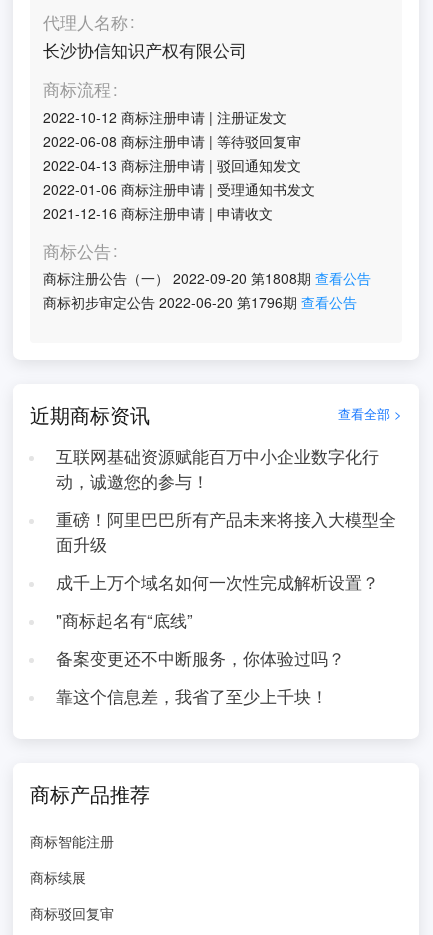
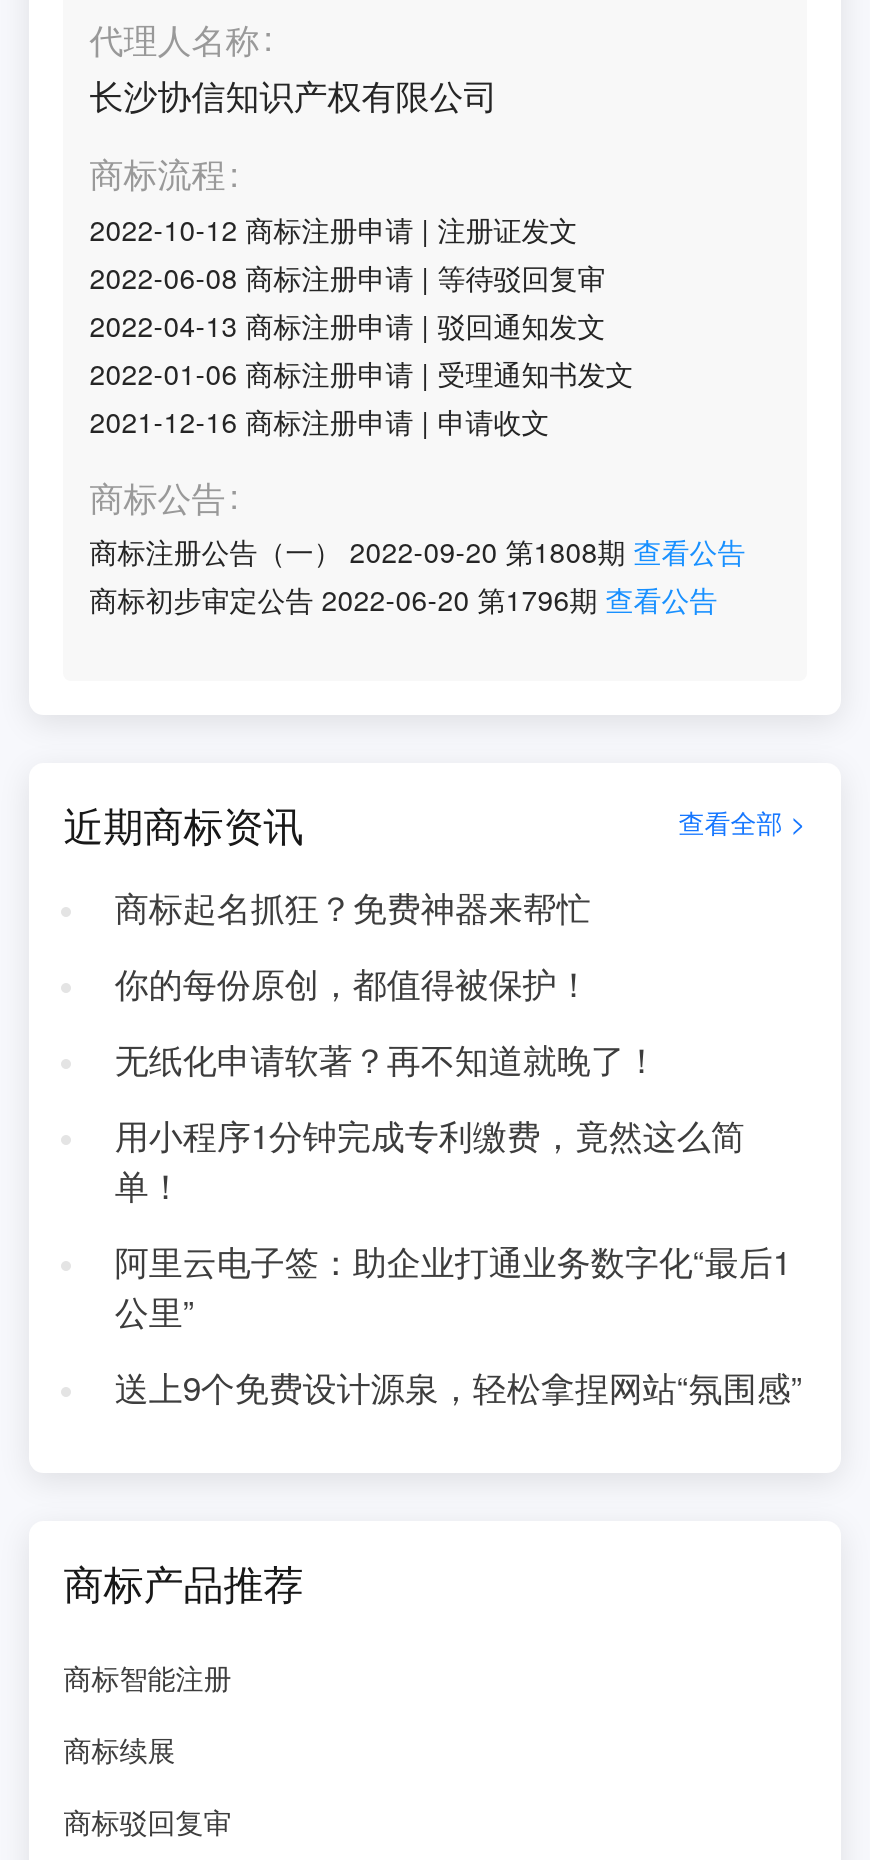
- 互联网基础资源赋能百万中小企业数字化行
- 动，诚邀您的参与！
+ 商标起名抓狂？免费神器来帮忙

- 重磅！阿里巴巴所有产品未来将接入大模型全
- 面升级
+ 你的每份原创，都值得被保护！

- 成千上万个域名如何一次性完成解析设置？
+ 无纸化申请软著？再不知道就晚了！

- "商标起名有“底线”
+ 用小程序1分钟完成专利缴费，竟然这么简
+ 单！

- 备案变更还不中断服务，你体验过吗？
+ 阿里云电子签：助企业打通业务数字化“最后1
+ 公里”

- 靠这个信息差，我省了至少上千块！
+ 送上9个免费设计源泉，轻松拿捏网站“氛围感”
